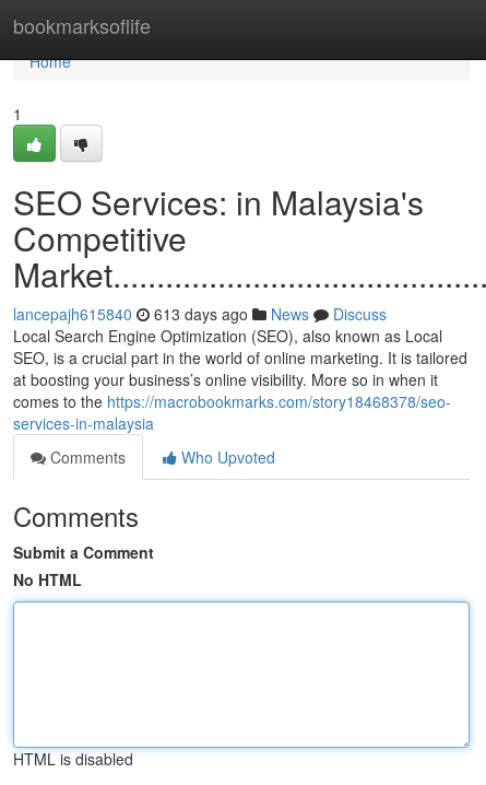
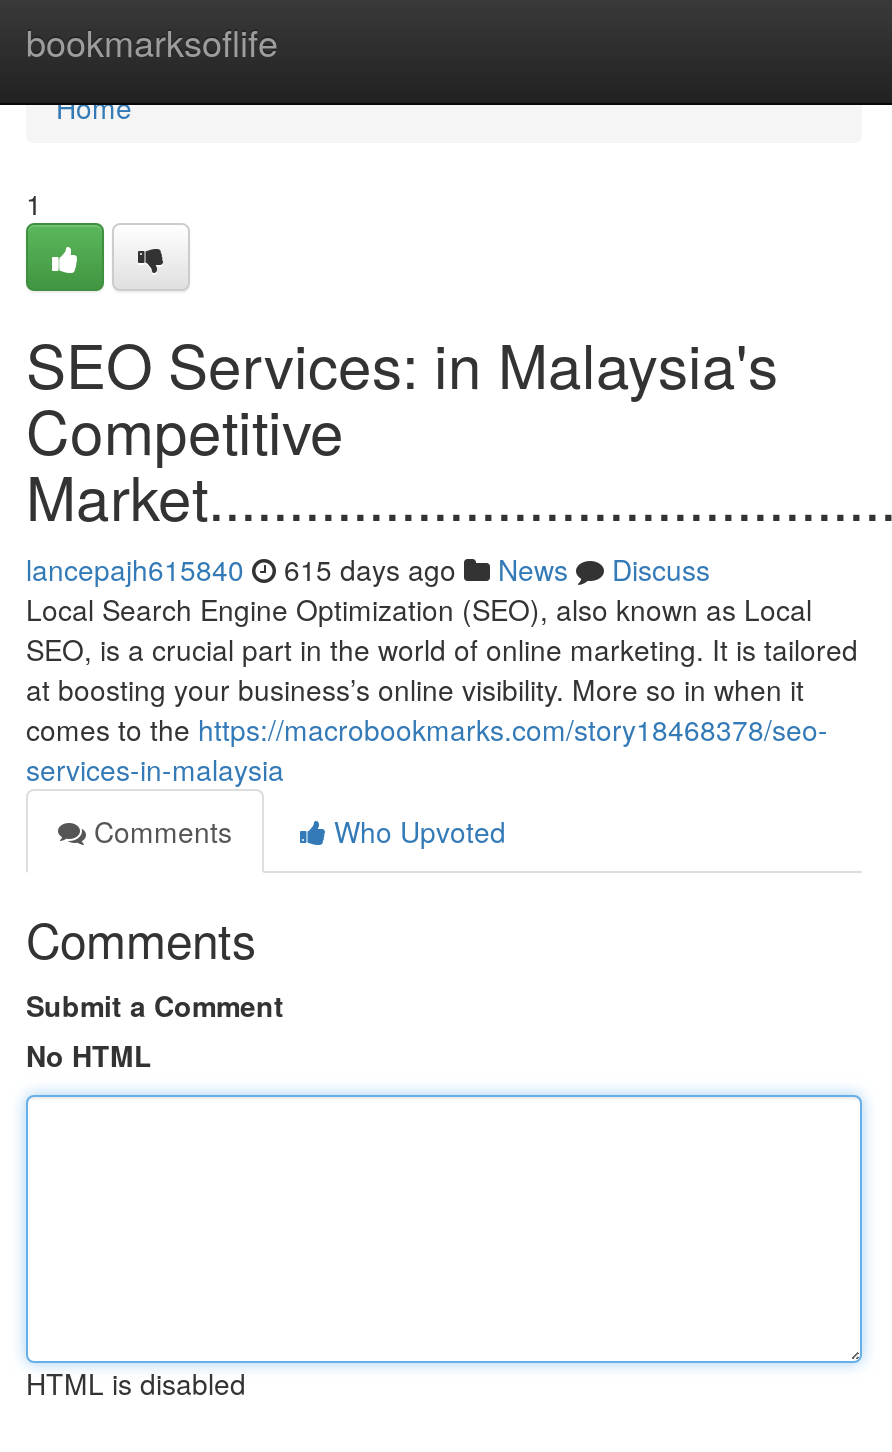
- lancepajh615840 613 days ago News Discuss
+ lancepajh615840 615 days ago News Discuss
